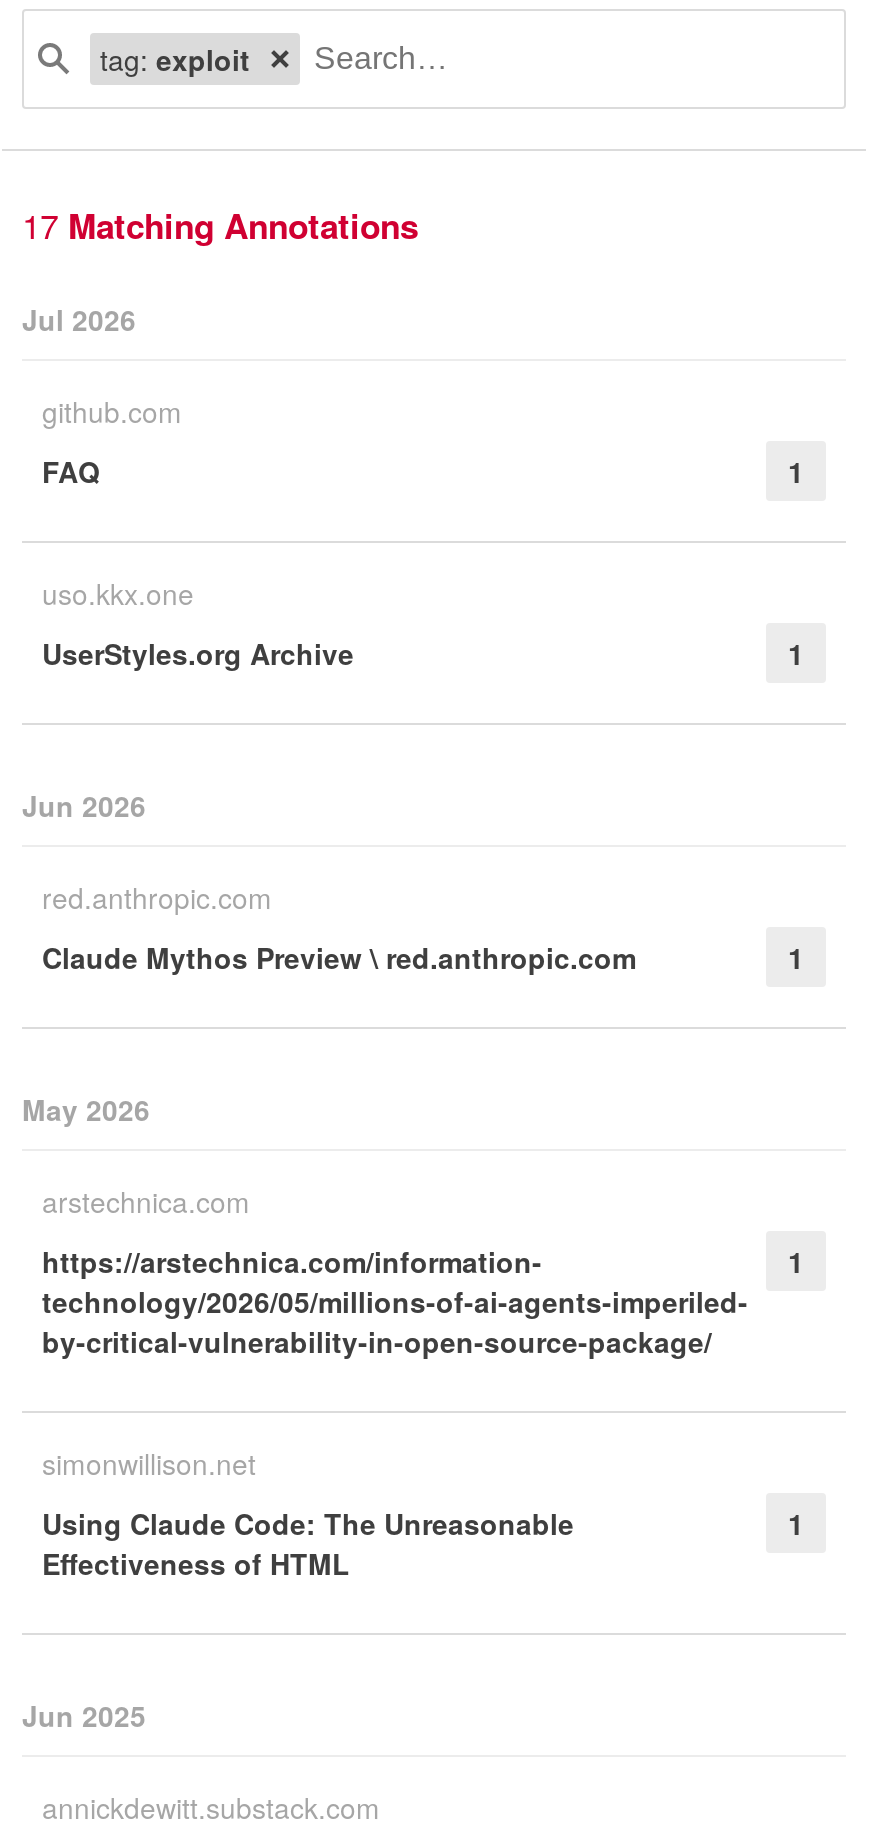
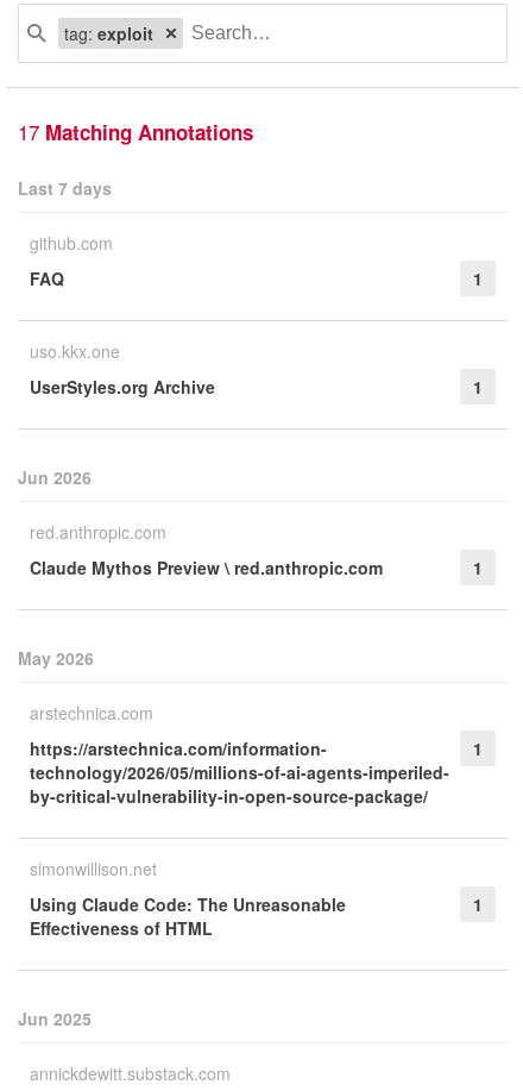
- Jul 2026
+ Last 7 days
